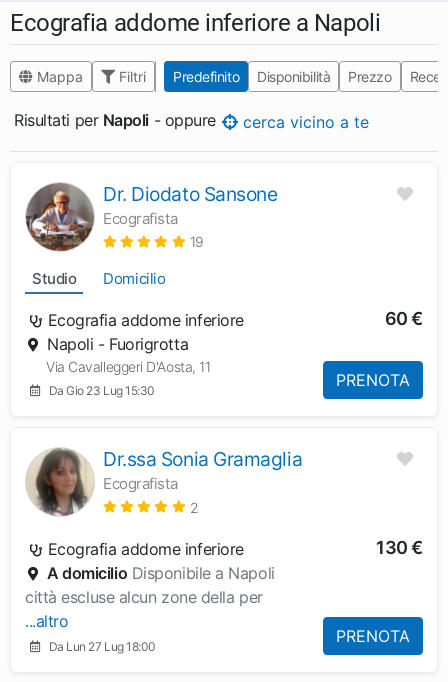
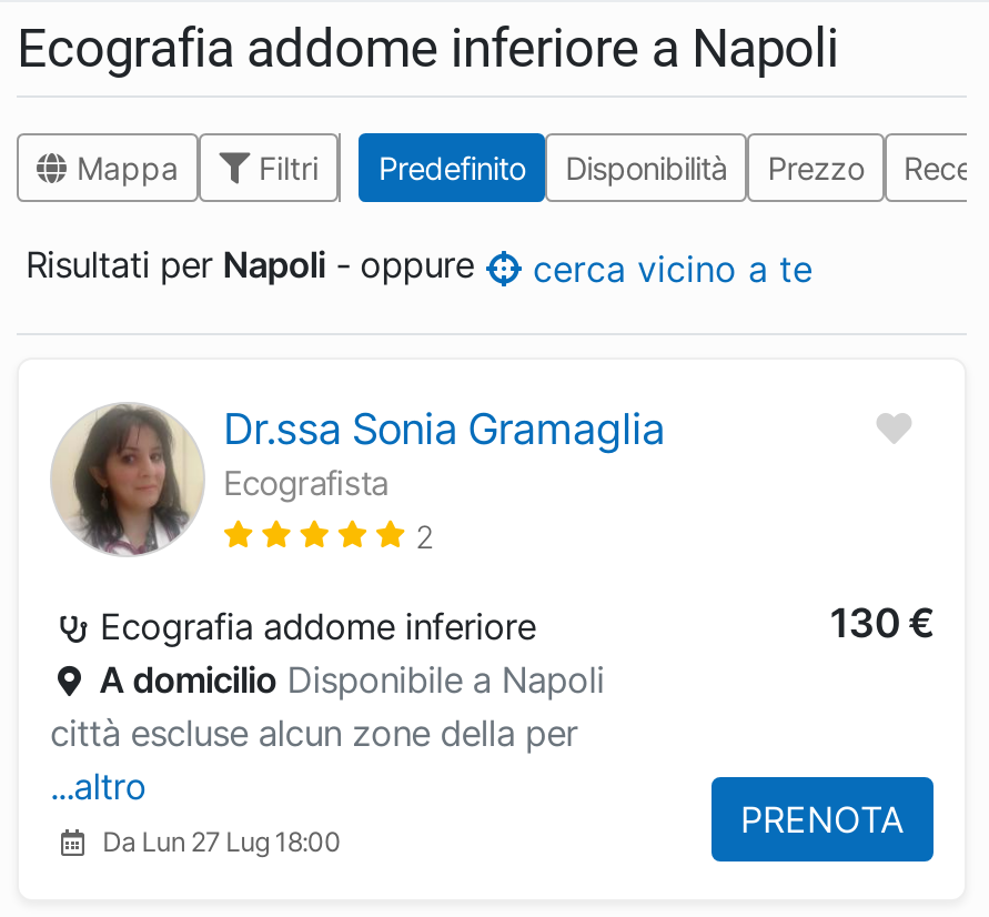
- [image]
- Dr. Diodato Sansone
- Ecografista
- 19
- Studio
- Domicilio
- Ecografia addome inferiore
- 60 €
- Napoli - Fuorigrotta
- Via Cavalleggeri D'Aosta, 11
- Da Gio 23 Lug 15:30

- PRENOTA
